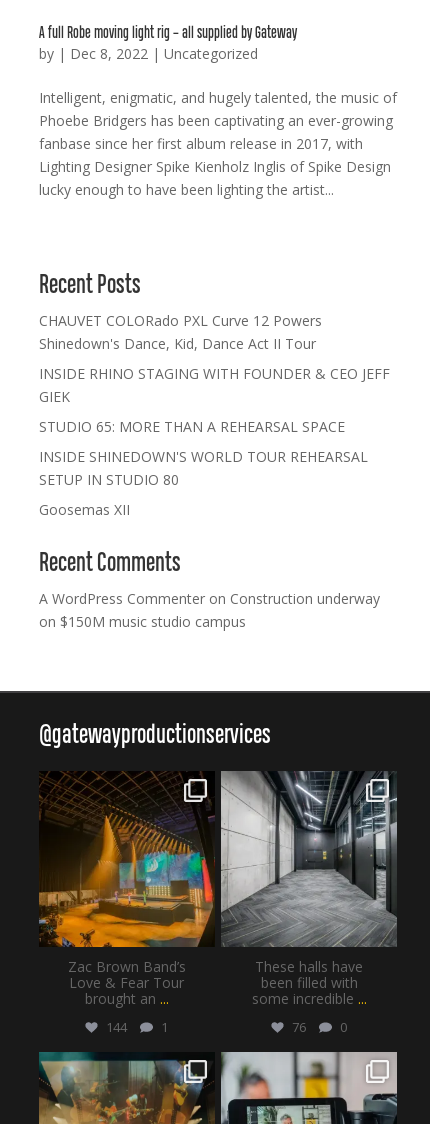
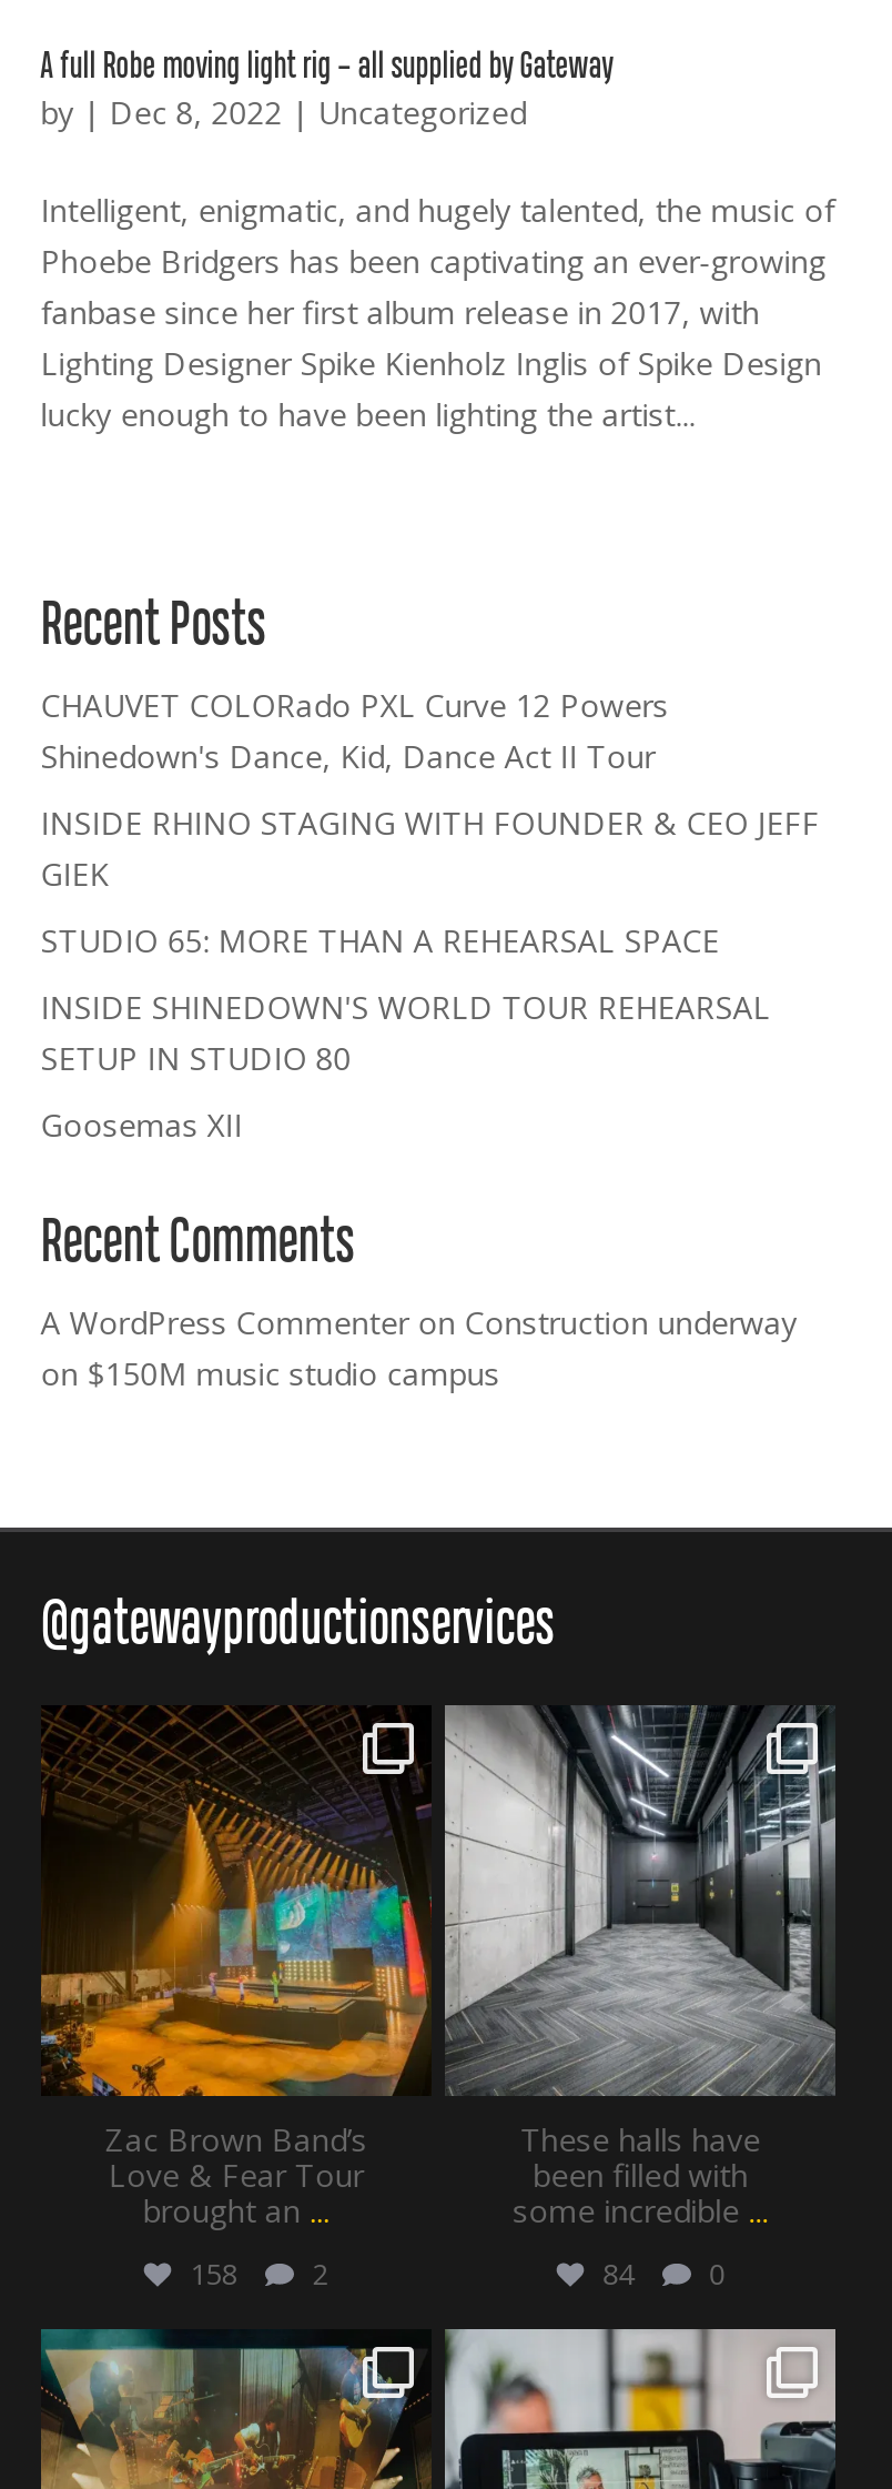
- 144
+ 158

- 1
+ 2

- 76 0
+ 84 0
